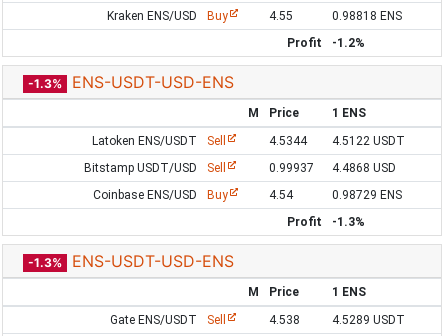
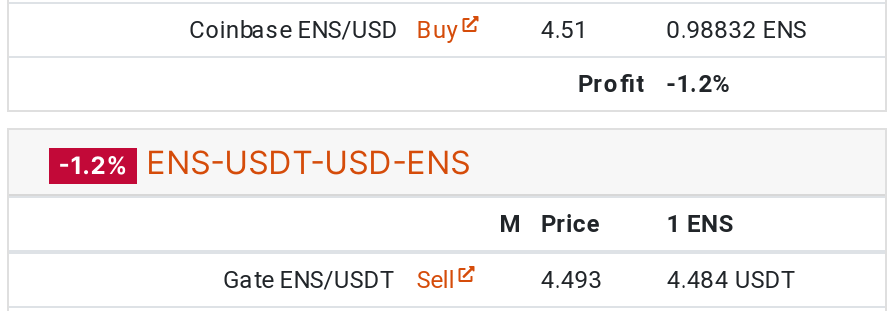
- Kraken ENS/USD

- 4.55
+ 4.51

- 0.98818 ENS
+ 0.98832 ENS

- -1.3%
- ENS-USDT-USD-ENS
- M
- Price
- 1 ENS
- Latoken ENS/USDT
- Sell
- 4.5344
- 4.5122 USDT
- Bitstamp USDT/USD
- Sell
- 0.99937
- 4.4868 USD
- Buy
- 4.54
- 0.98729 ENS
- Profit
- -1.3%
- -1.3%
+ -1.2%

moved up: Coinbase ENS/USD

- 4.538
+ 4.493

- 4.5289 USDT
+ 4.484 USDT
